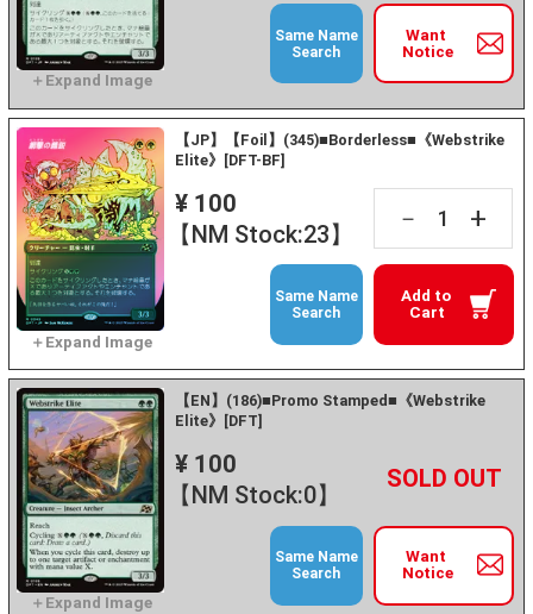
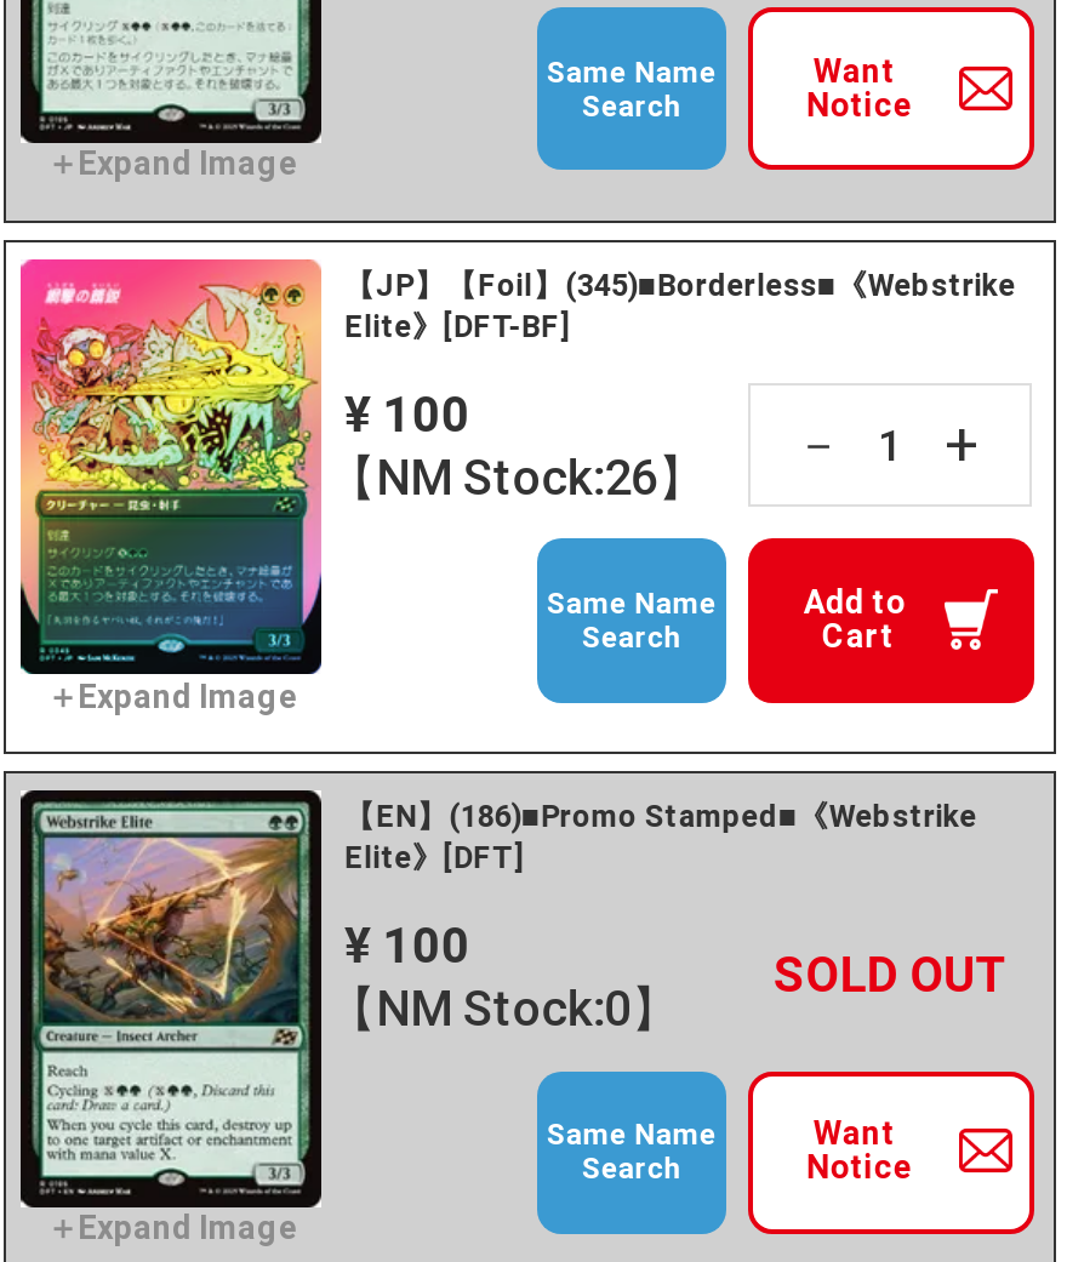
- 【NM Stock:23】
+ 【NM Stock:26】
